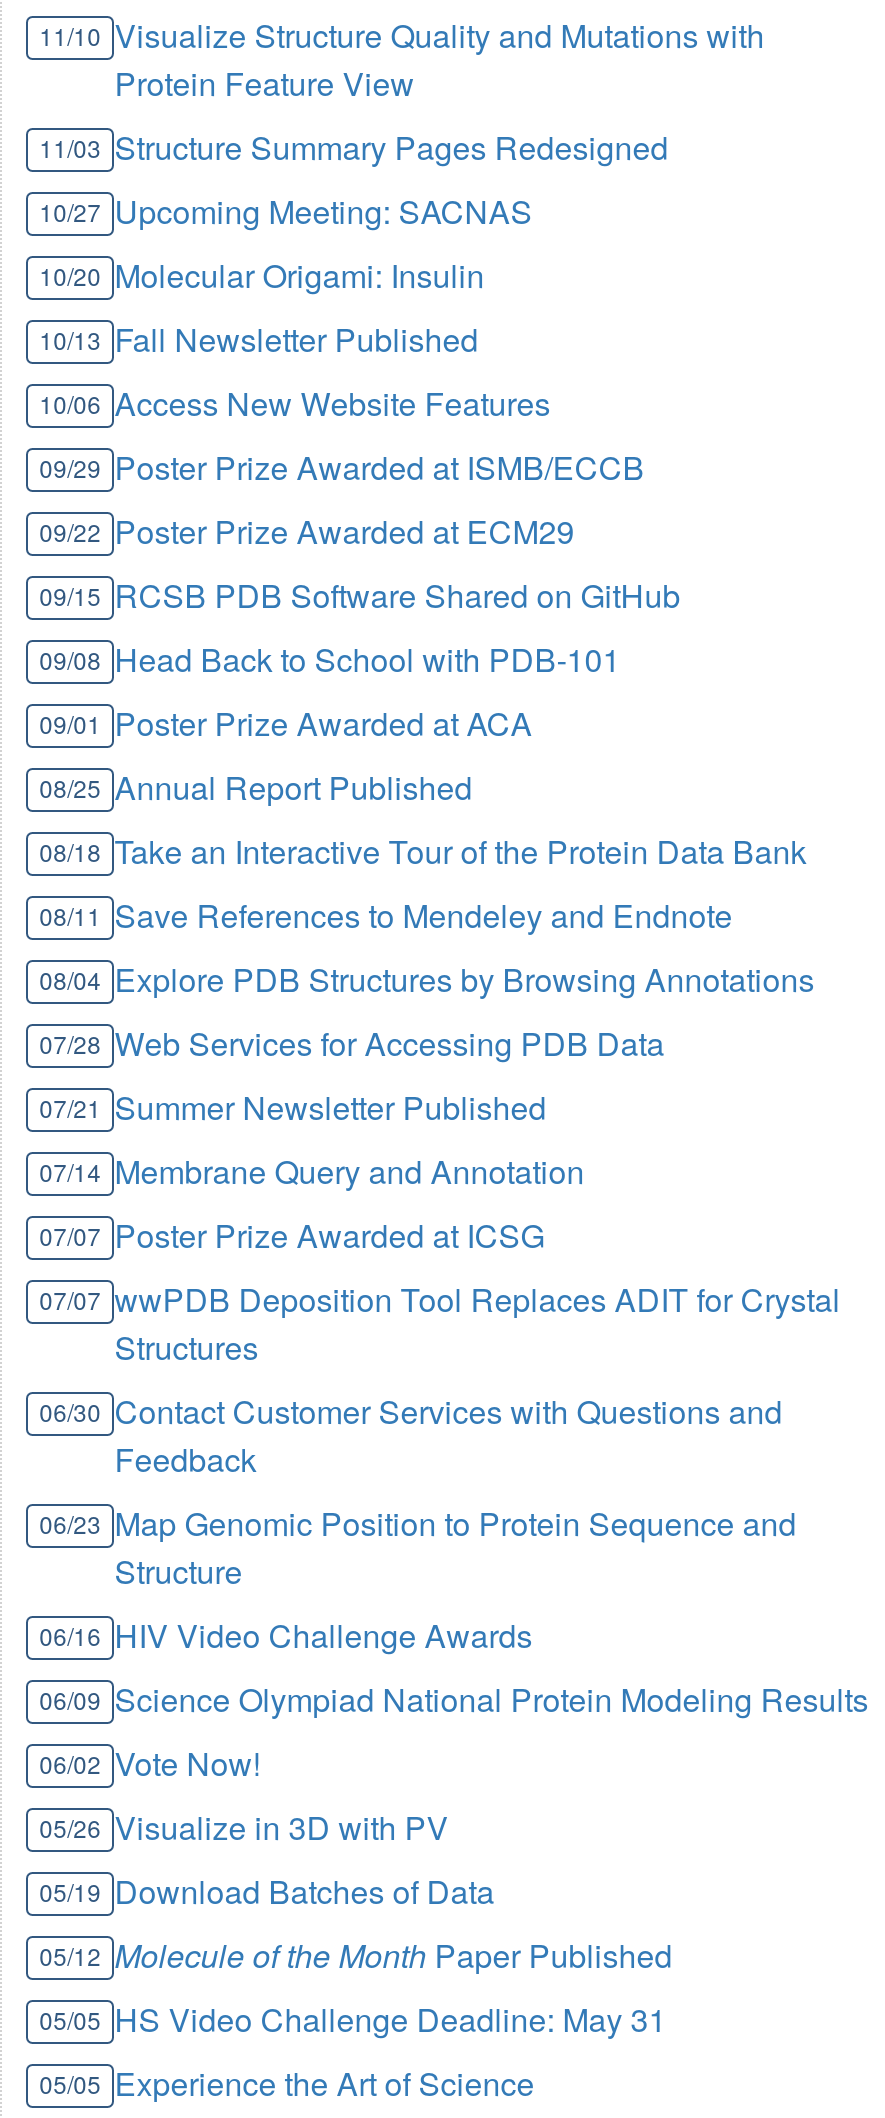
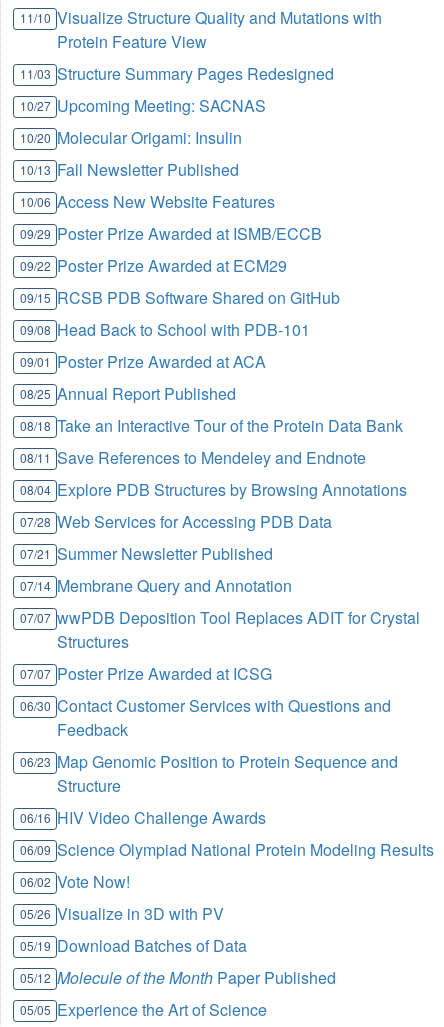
moved down: 07/07 Poster Prize Awarded at ICSG

- 05/05 HS Video Challenge Deadline: May 31
